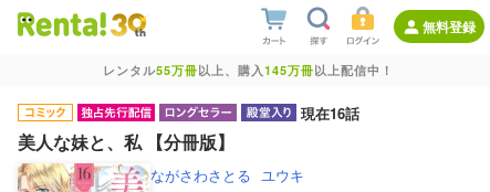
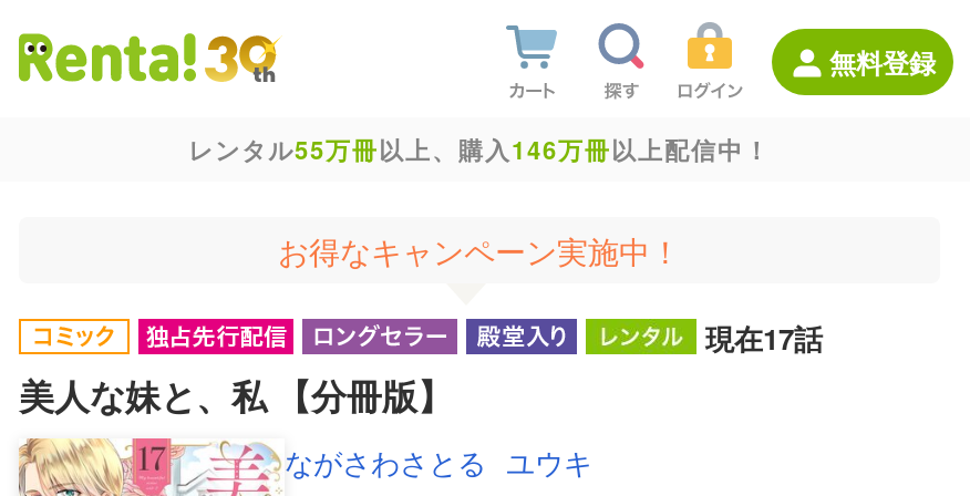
- レンタル55万冊以上、購入145万冊以上配信中！
- 現在16話
+ レンタル55万冊以上、購入146万冊以上配信中！
+ お得なキャンペーン実施中！
+ 現在17話
